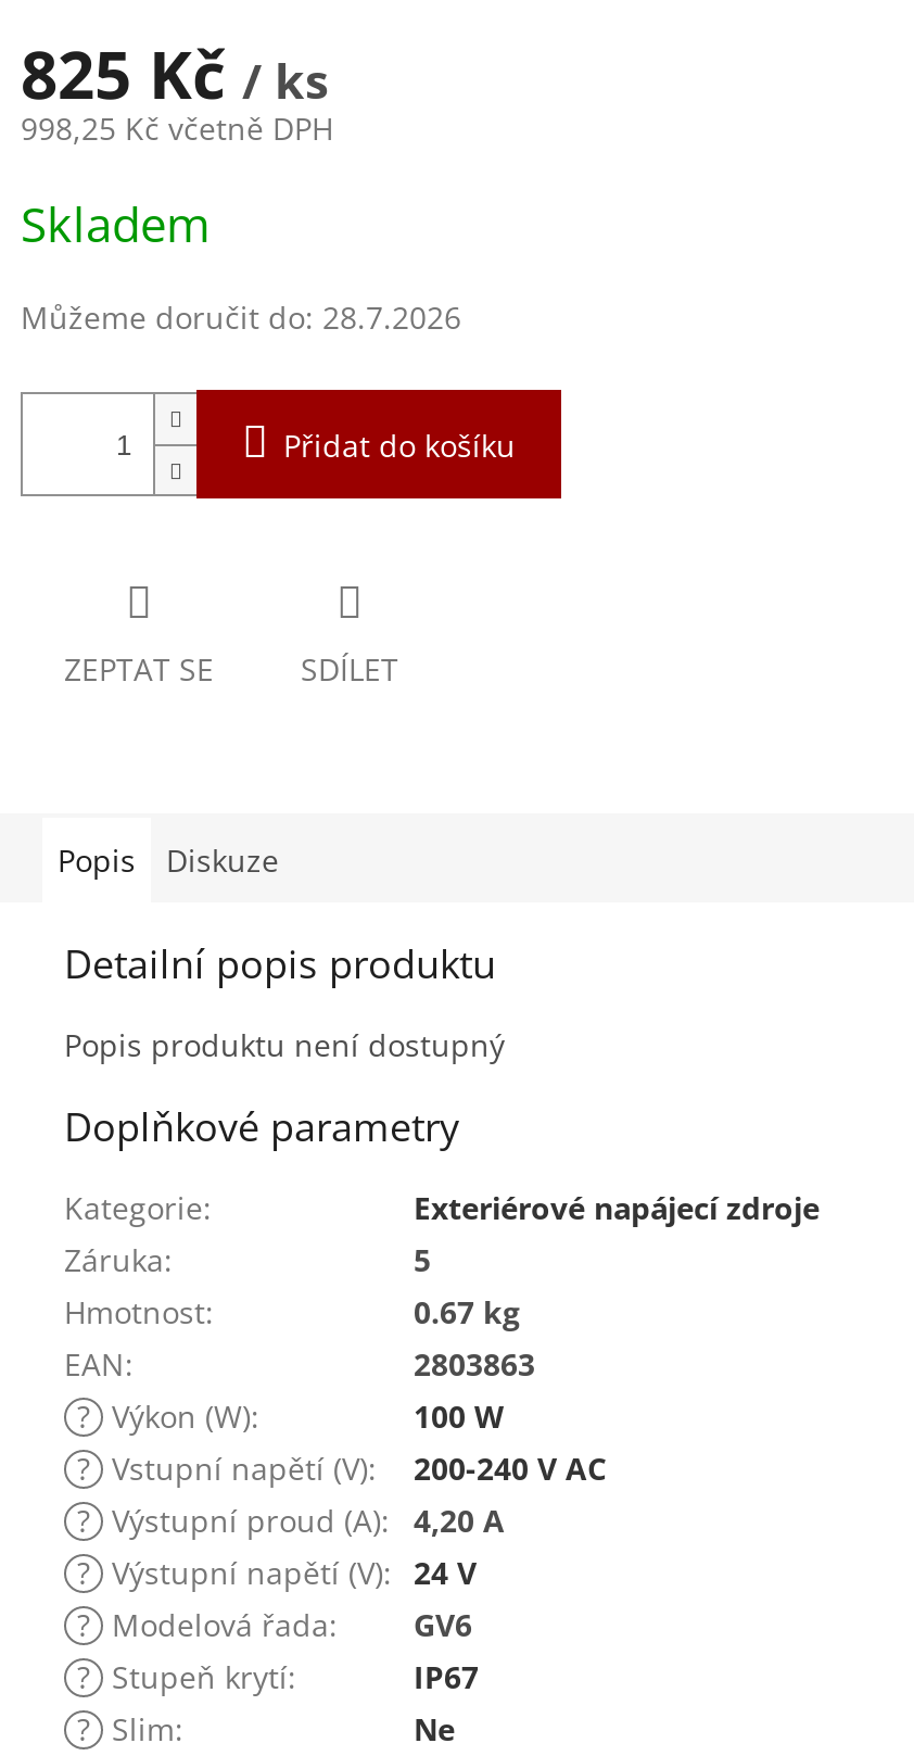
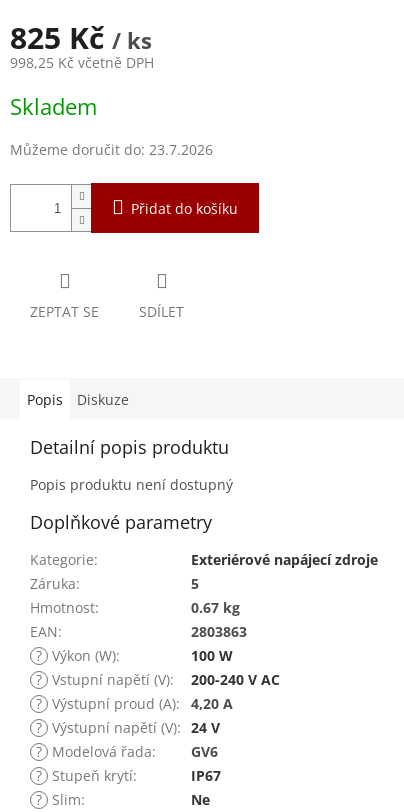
- Můžeme doručit do: 28.7.2026
+ Můžeme doručit do: 23.7.2026
